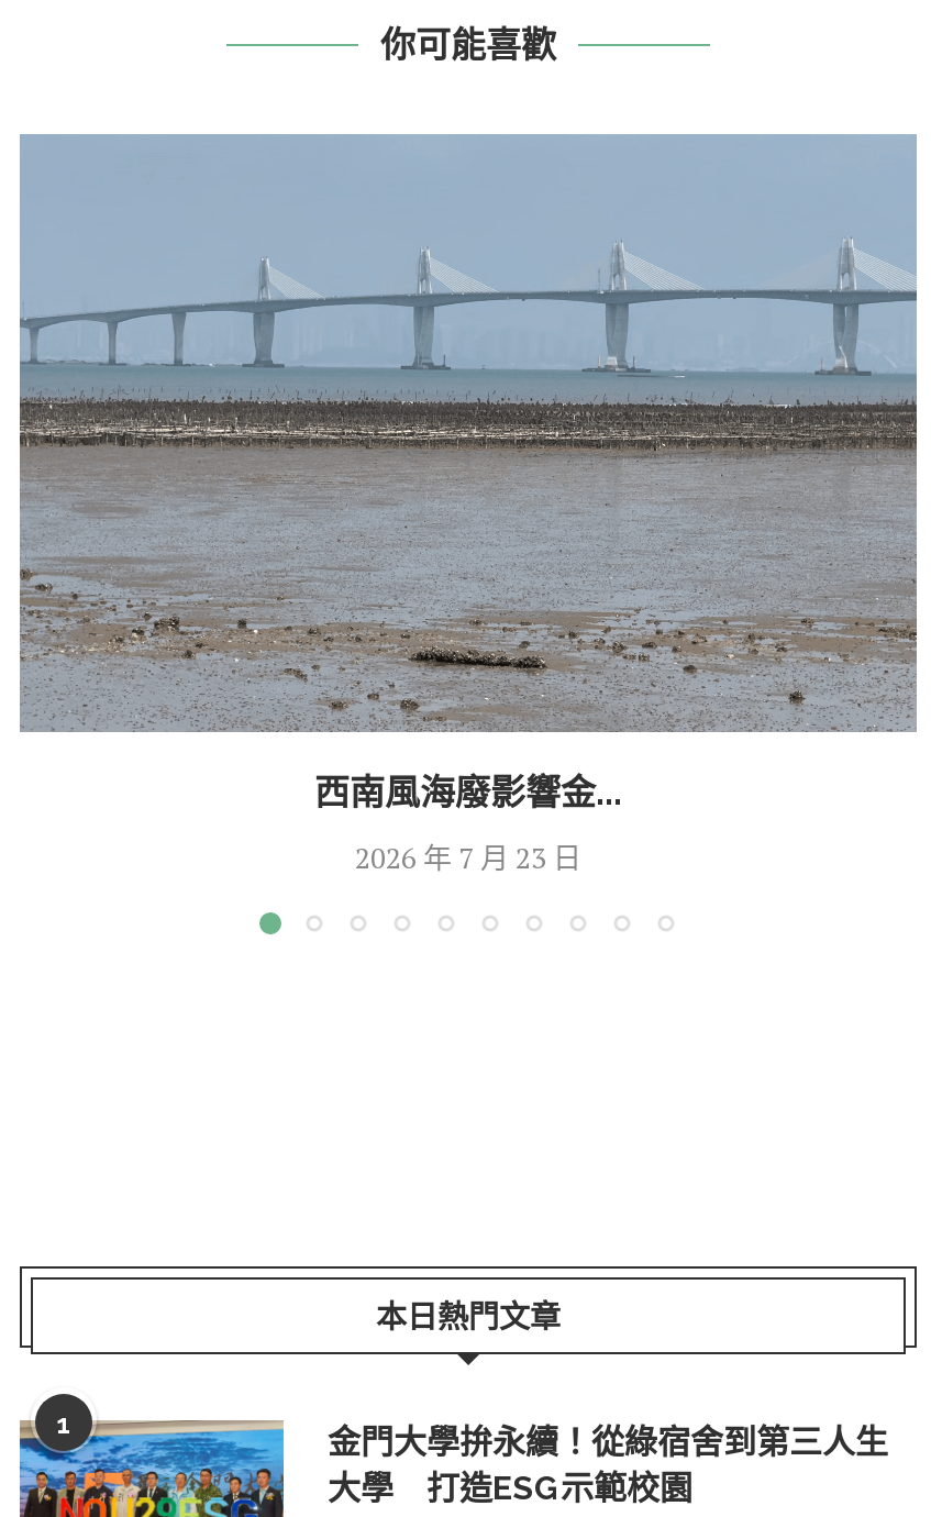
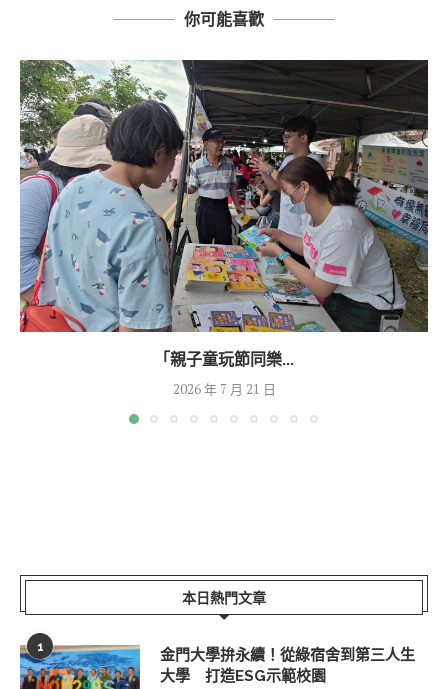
- [image]
- 西南風海廢影響金...
+ [image]
+ 「親子童玩節同樂...

- 2026 年 7 月 23 日
+ 2026 年 7 月 21 日
